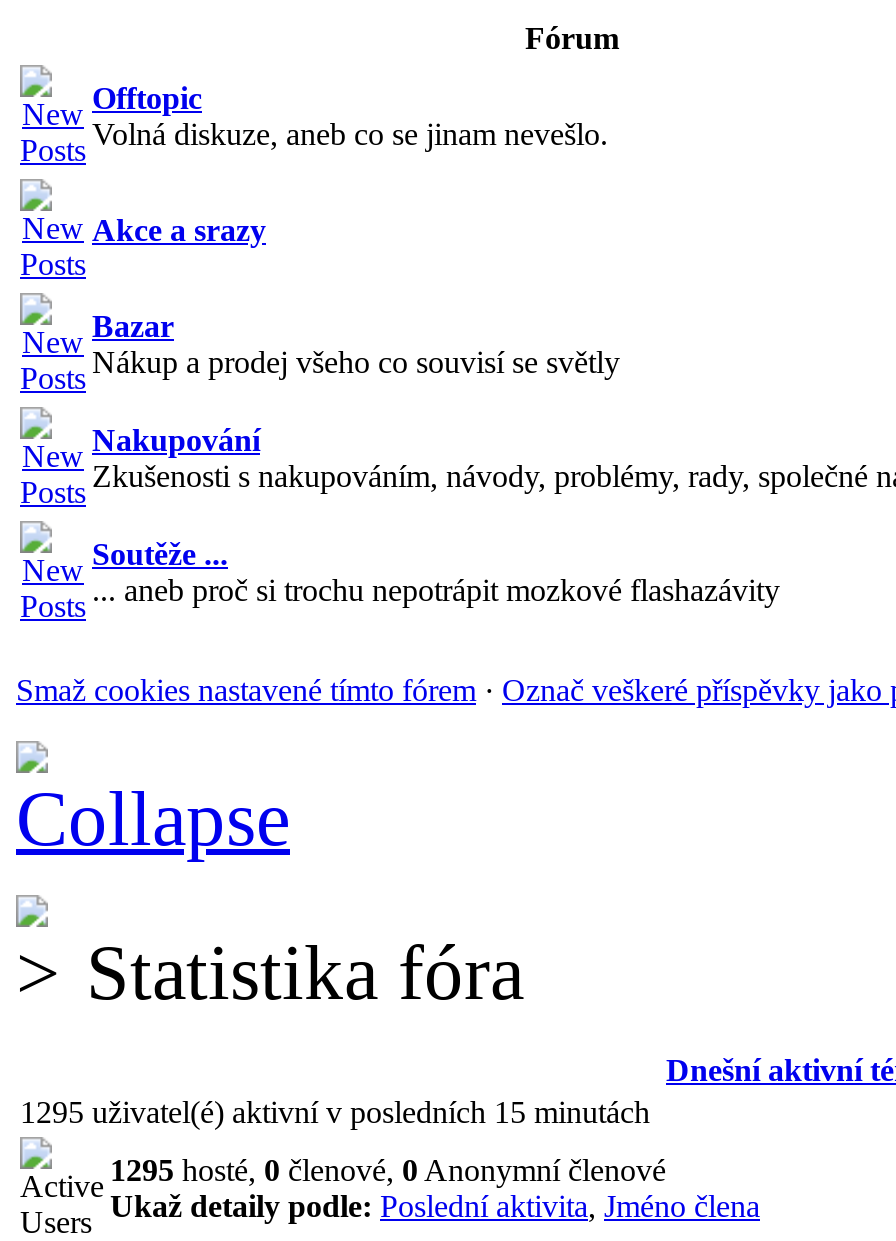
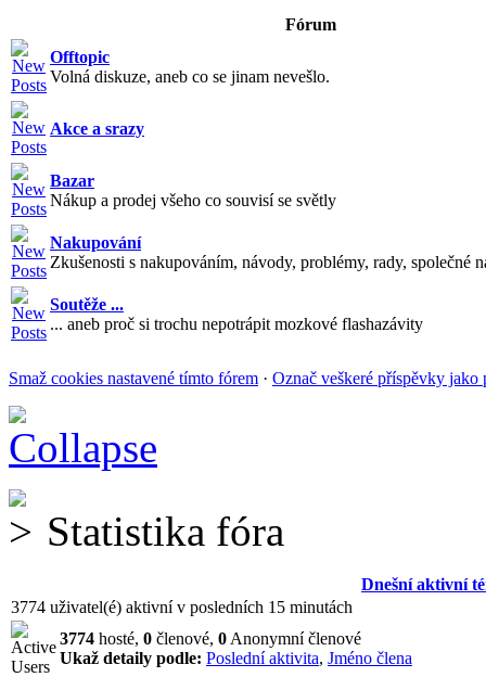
- 1295 uživatel(é) aktivní v posledních 15 minutách
+ 3774 uživatel(é) aktivní v posledních 15 minutách

- 1295 hosté, 0 členové, 0 Anonymní členové
+ 3774 hosté, 0 členové, 0 Anonymní členové
